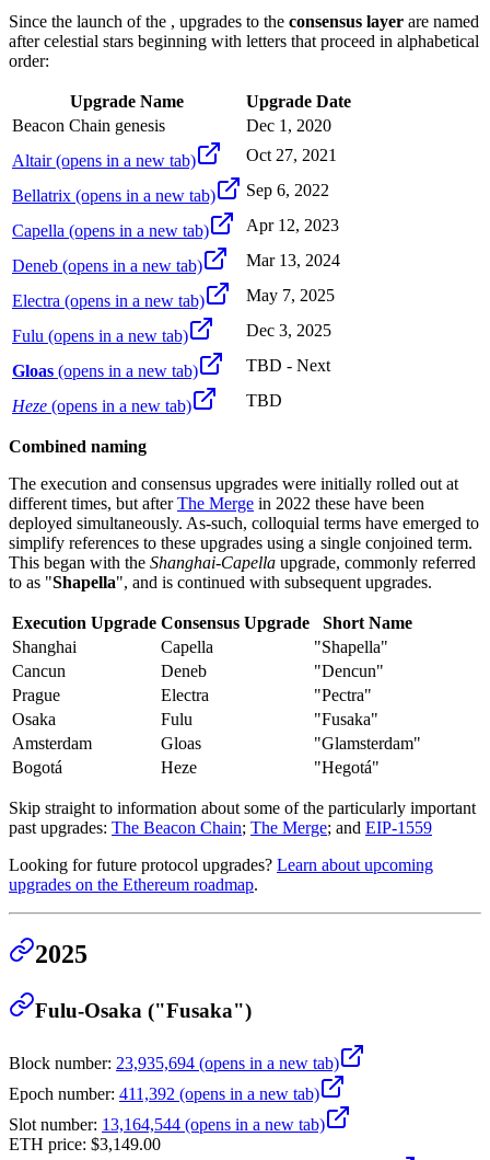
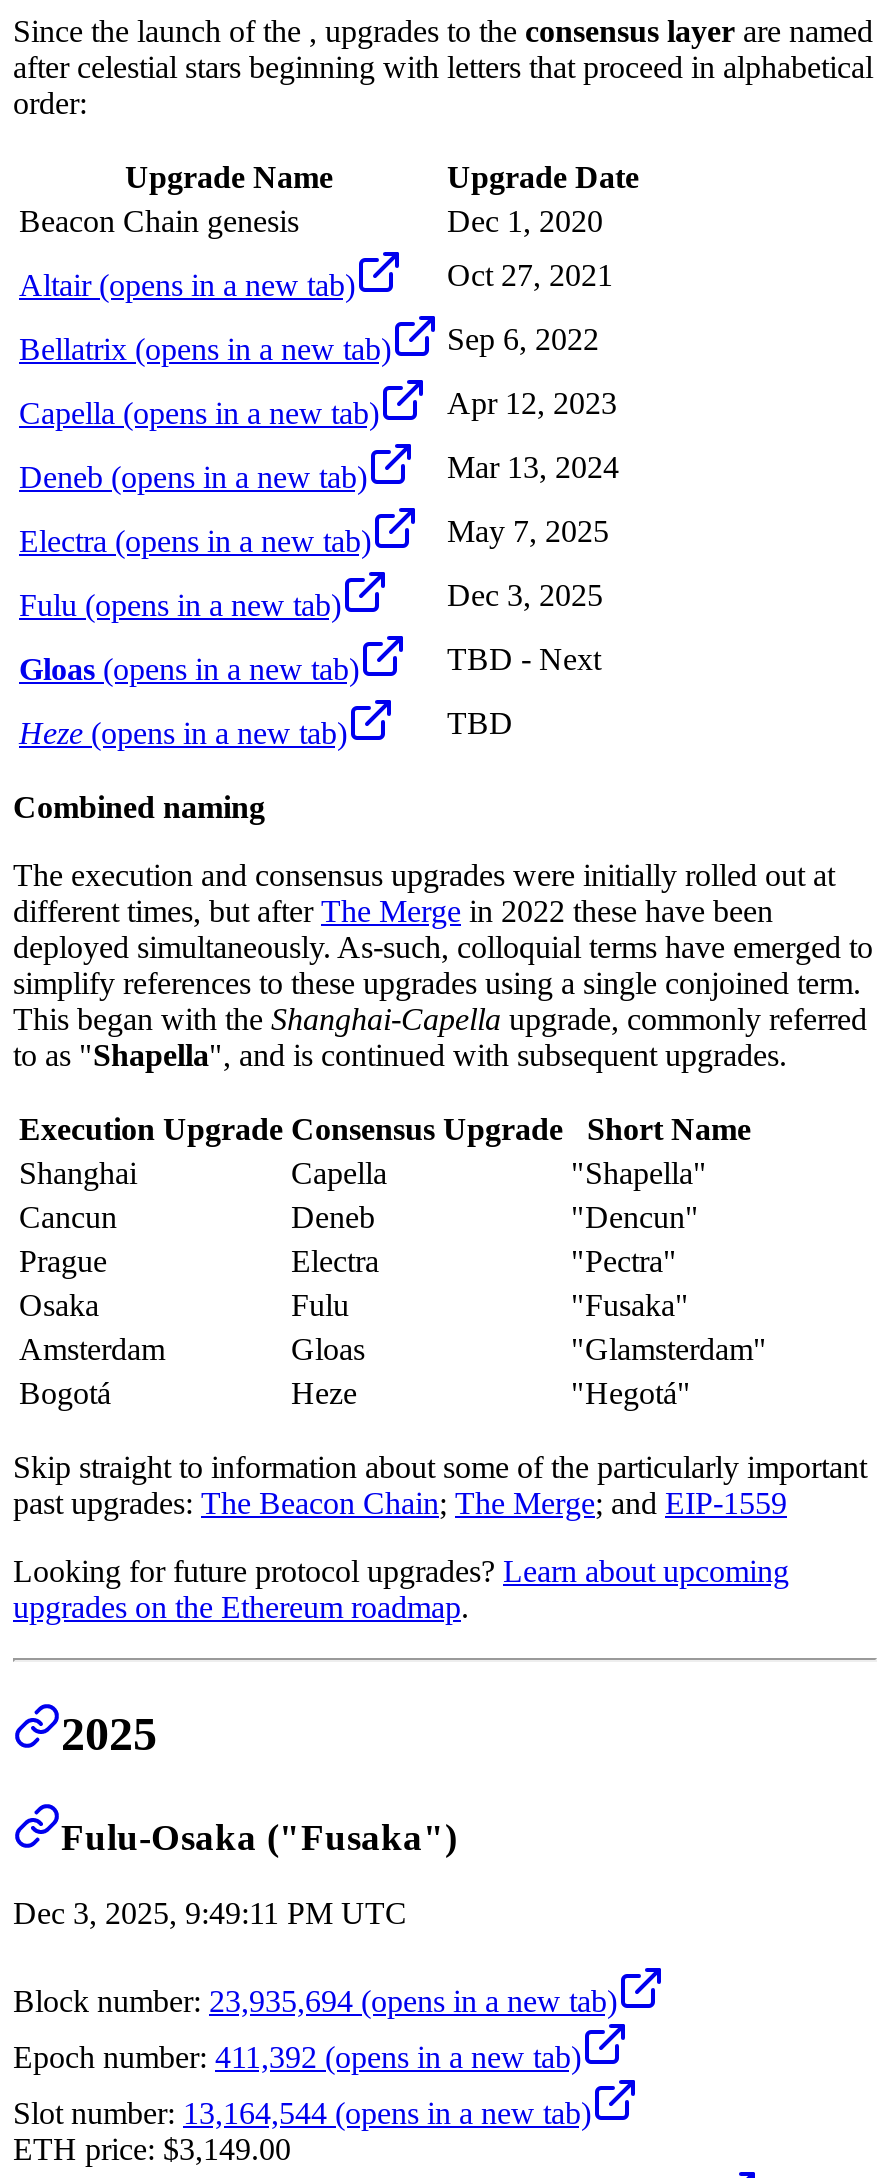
+ Dec 3, 2025, 9:49:11 PM UTC
